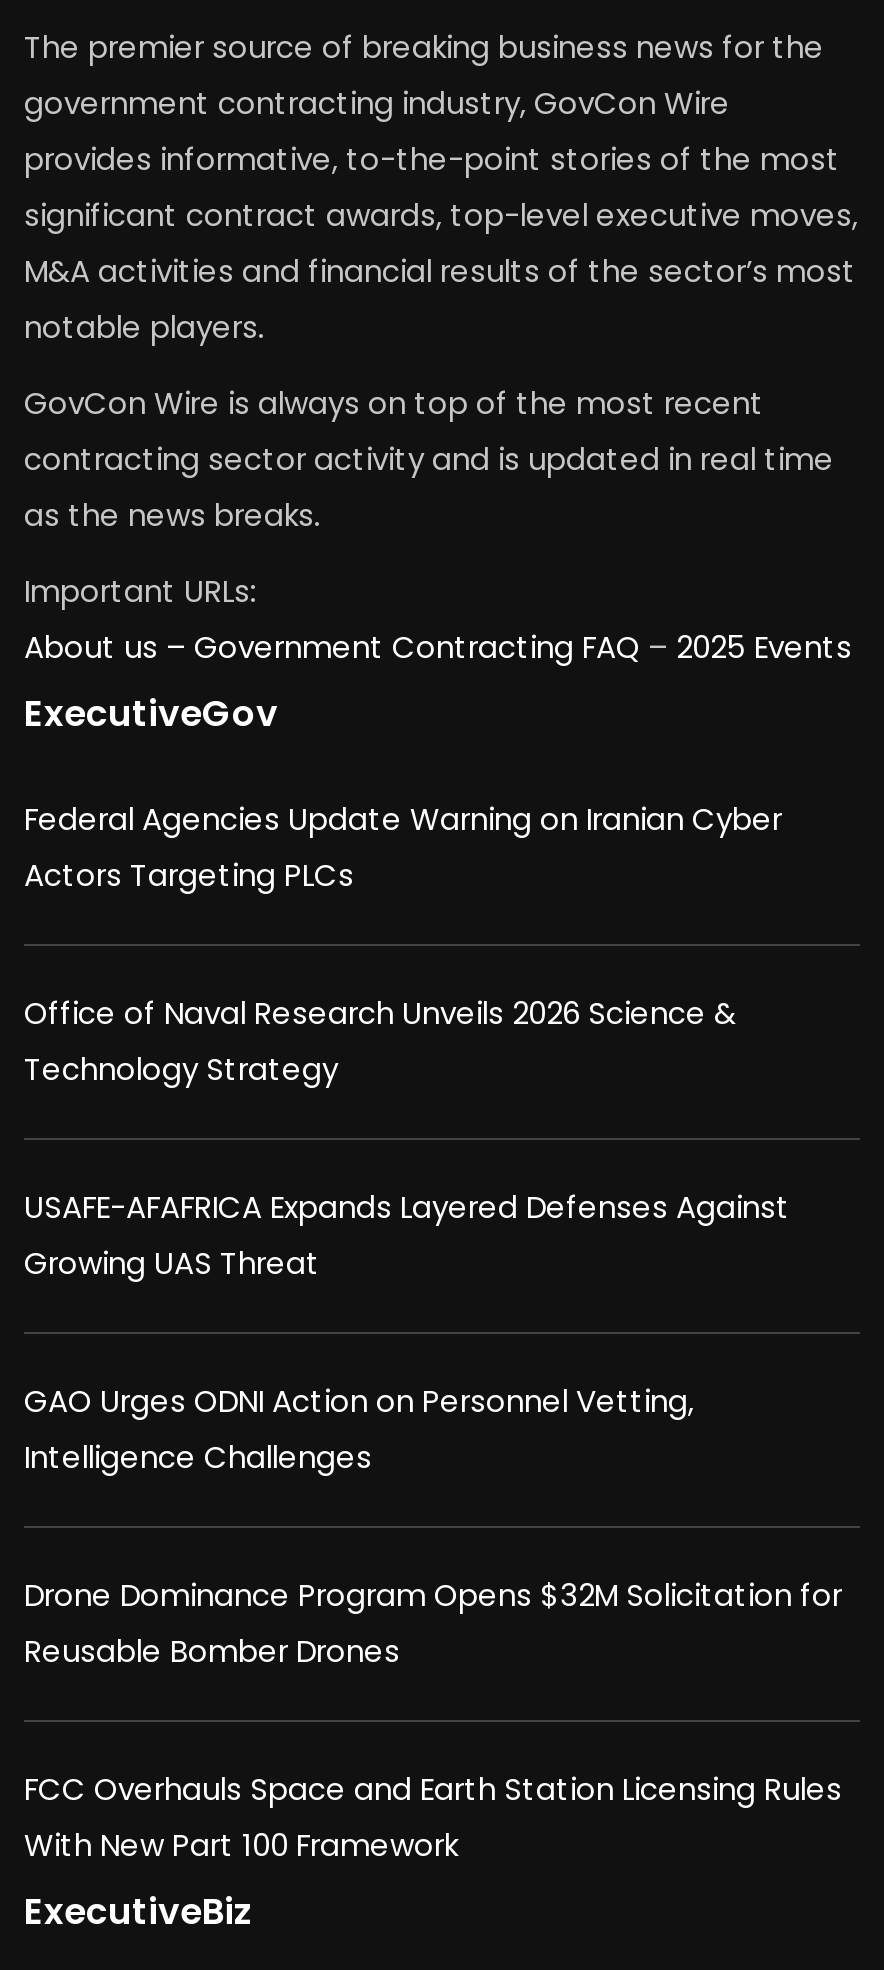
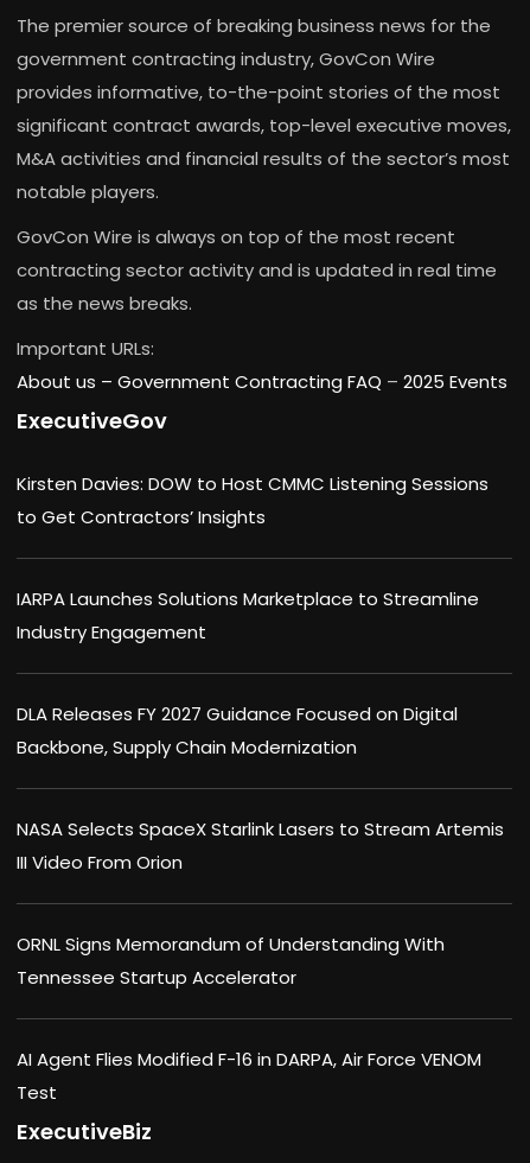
- Federal Agencies Update Warning on Iranian Cyber
- Actors Targeting PLCs
+ Kirsten Davies: DOW to Host CMMC Listening Sessions
+ to Get Contractors’ Insights

- Office of Naval Research Unveils 2026 Science &
- Technology Strategy
+ IARPA Launches Solutions Marketplace to Streamline
+ Industry Engagement

- USAFE-AFAFRICA Expands Layered Defenses Against
- Growing UAS Threat
+ DLA Releases FY 2027 Guidance Focused on Digital
+ Backbone, Supply Chain Modernization

- GAO Urges ODNI Action on Personnel Vetting,
- Intelligence Challenges
+ NASA Selects SpaceX Starlink Lasers to Stream Artemis
+ III Video From Orion

- Drone Dominance Program Opens $32M Solicitation for
- Reusable Bomber Drones
+ ORNL Signs Memorandum of Understanding With
+ Tennessee Startup Accelerator

- FCC Overhauls Space and Earth Station Licensing Rules
- With New Part 100 Framework
+ AI Agent Flies Modified F-16 in DARPA, Air Force VENOM
+ Test
